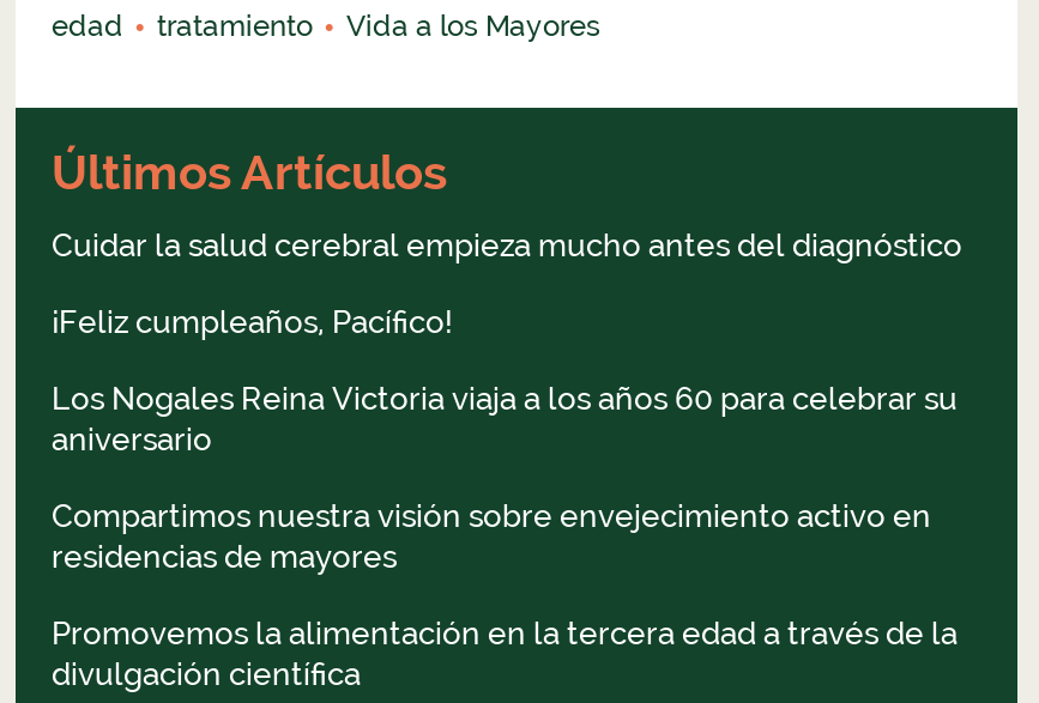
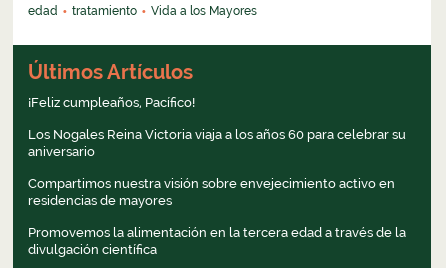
- Cuidar la salud cerebral empieza mucho antes del diagnóstico
